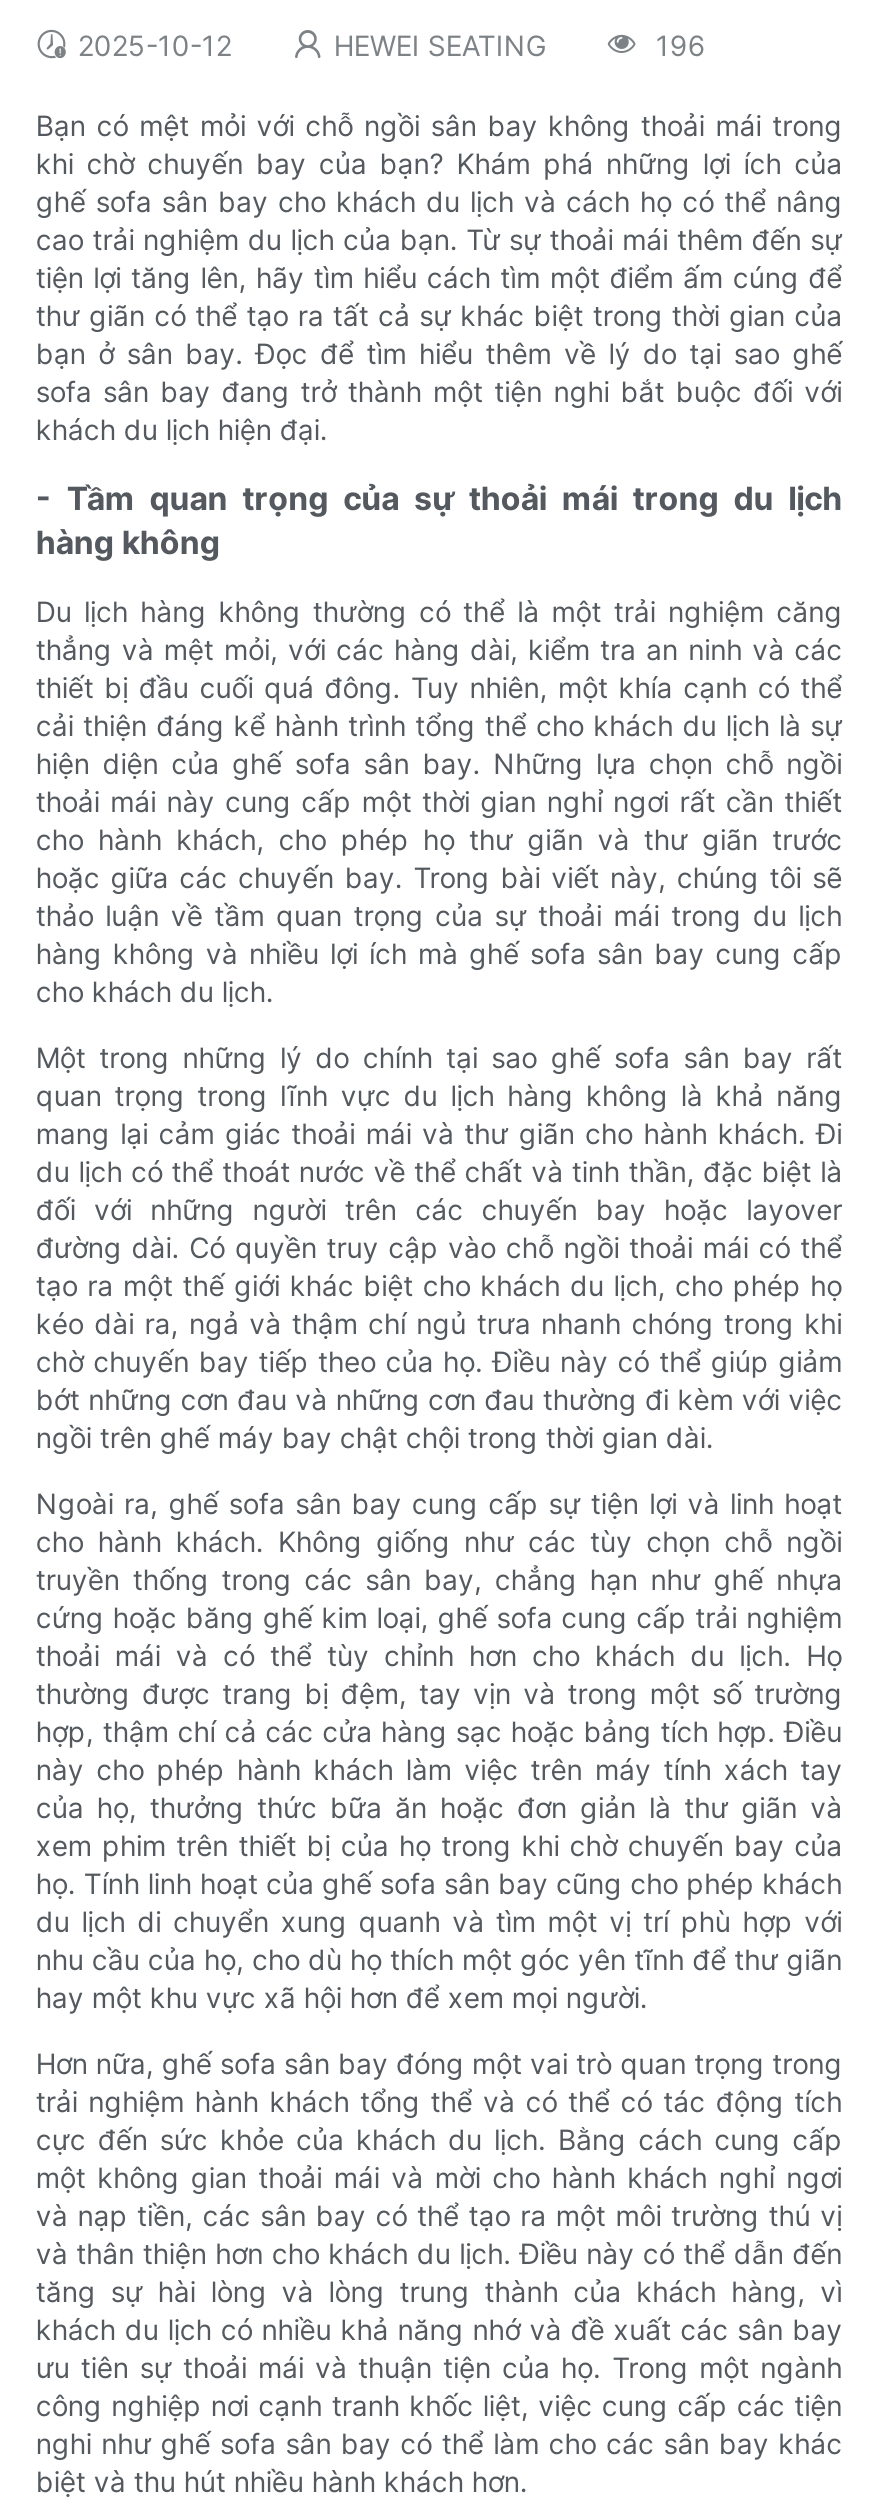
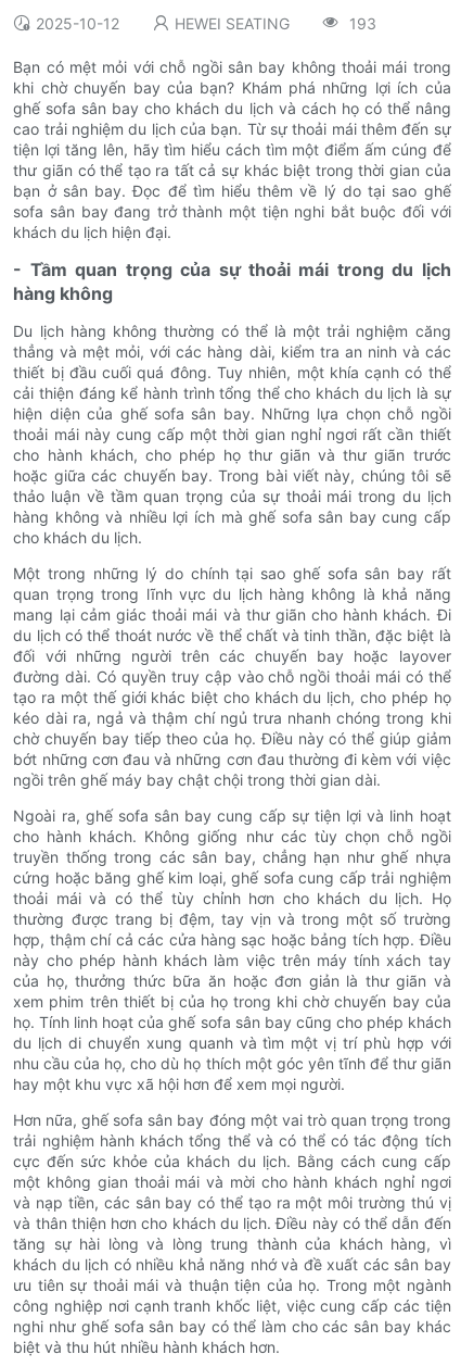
- 196
+ 193
